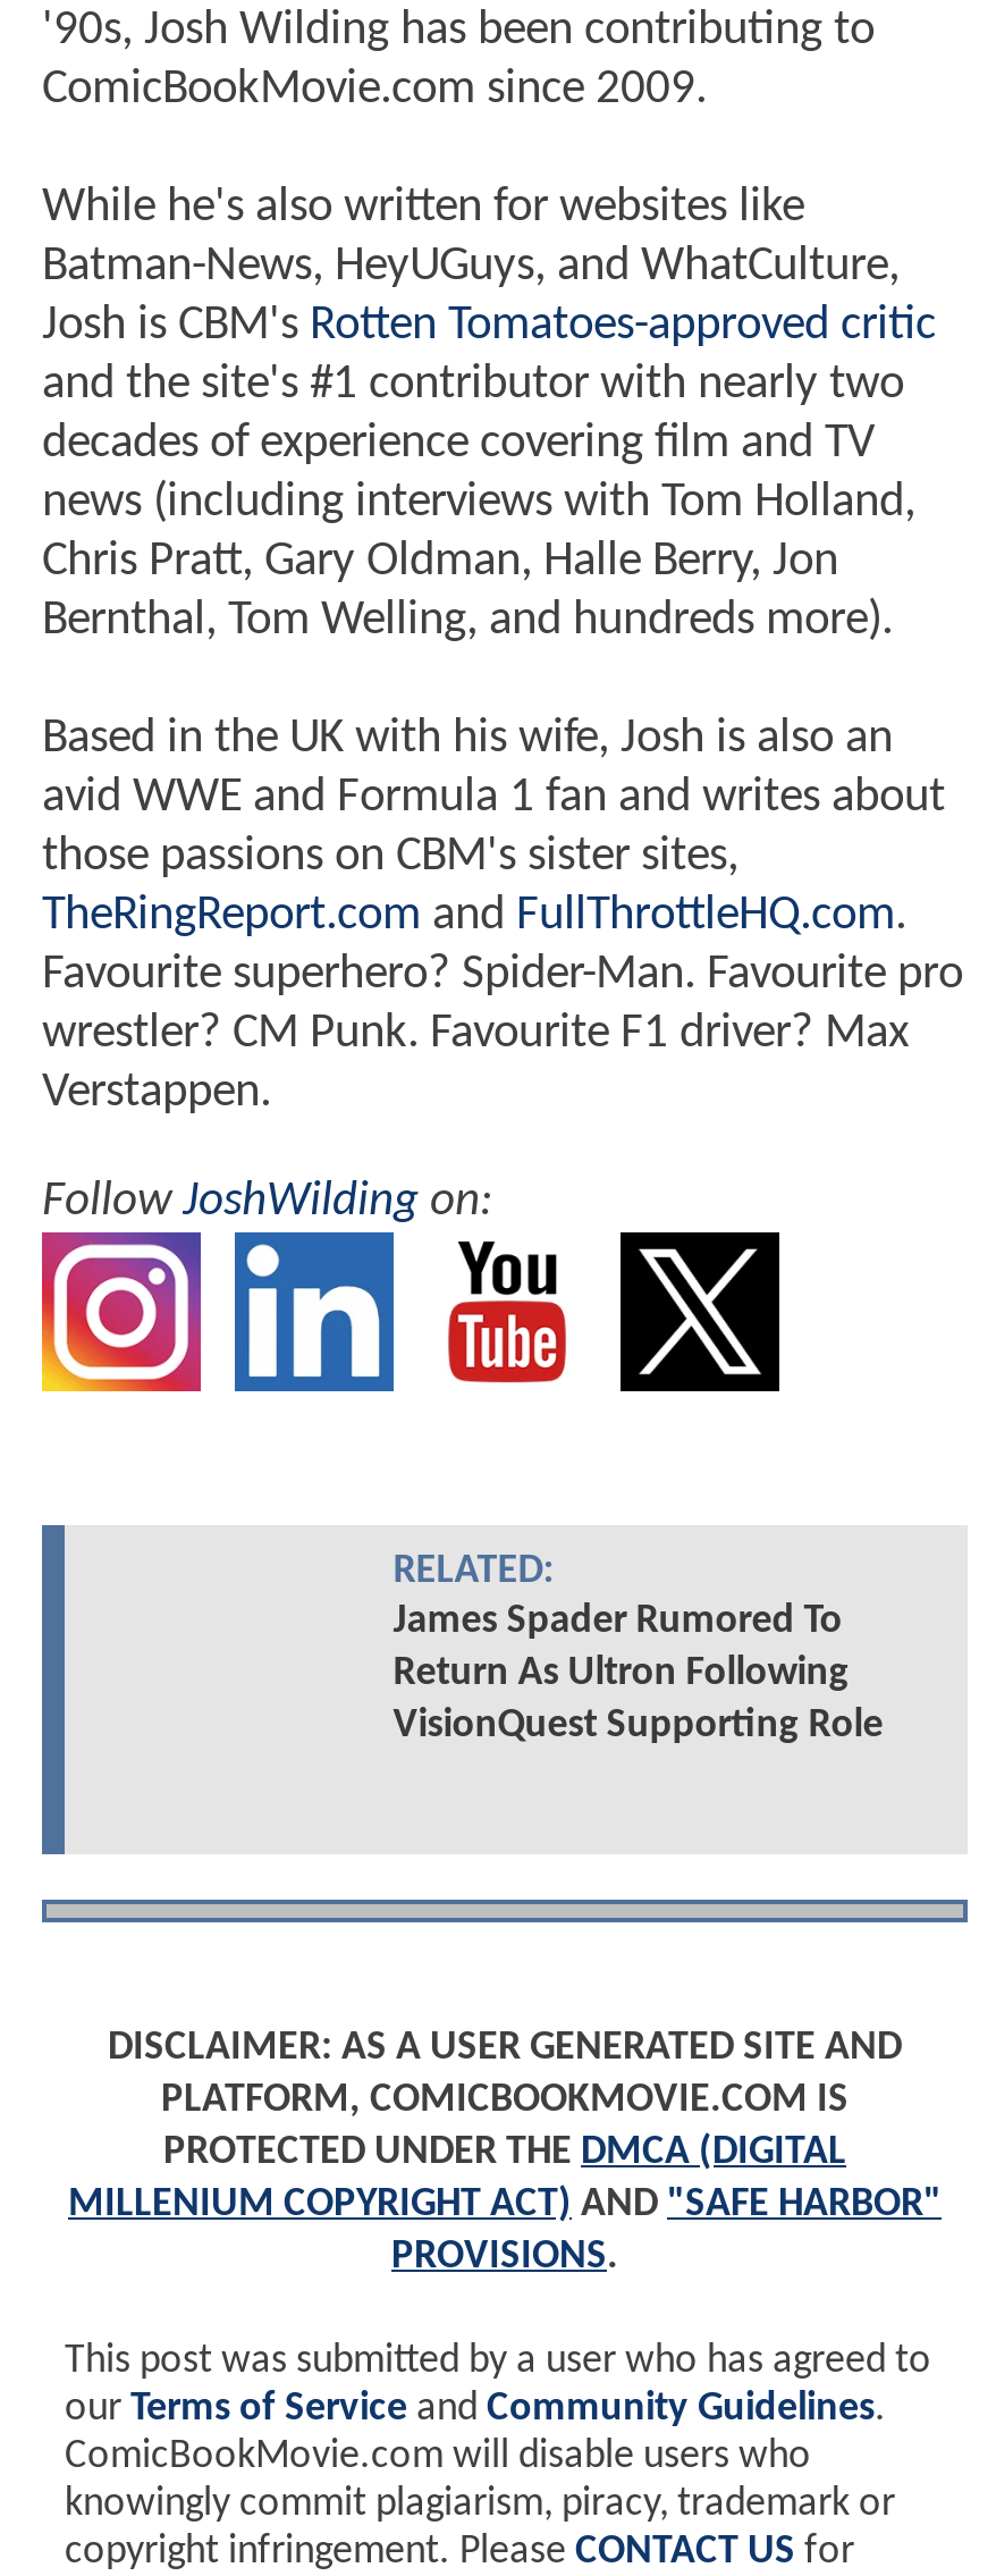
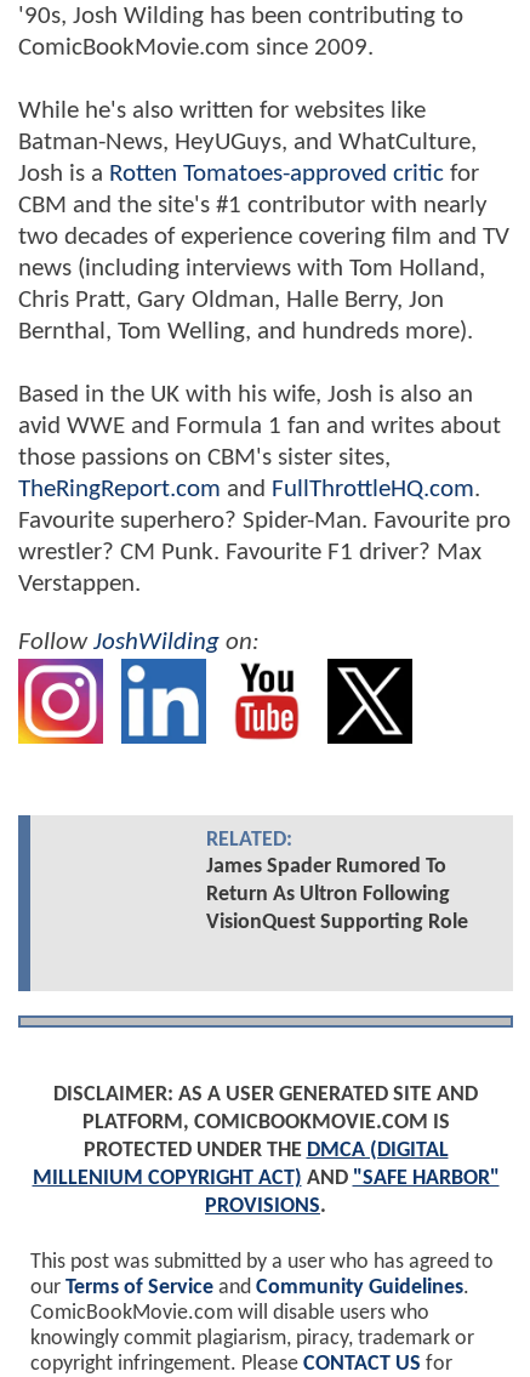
- Josh is CBM's Rotten Tomatoes-approved critic
- and the site's #1 contributor with nearly two
- decades of experience covering film and TV
+ Josh is a Rotten Tomatoes-approved critic for
+ CBM and the site's #1 contributor with nearly
+ two decades of experience covering film and TV
